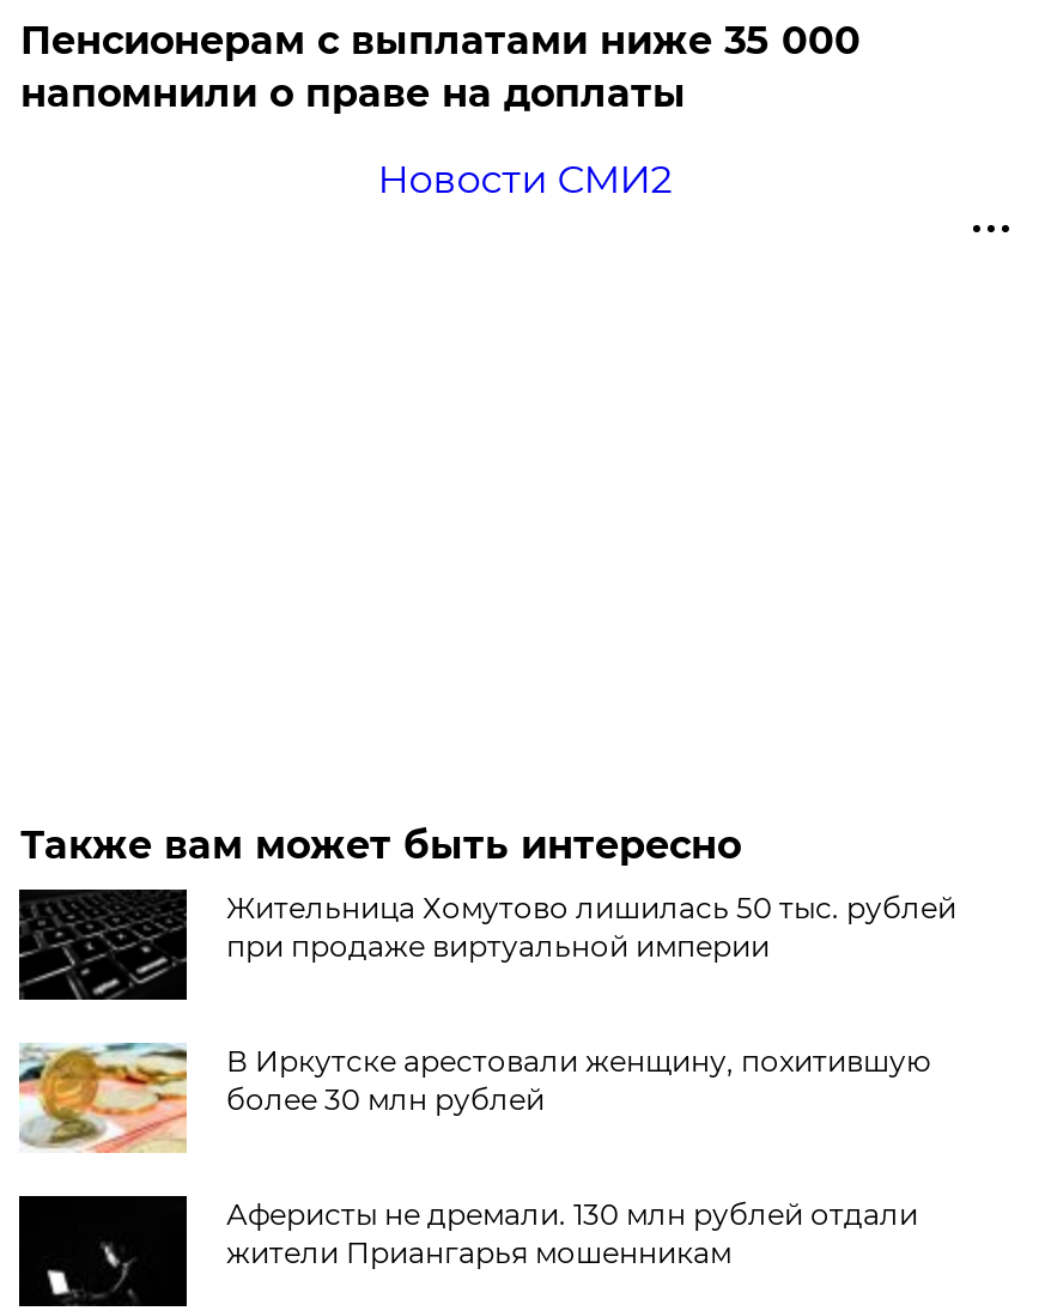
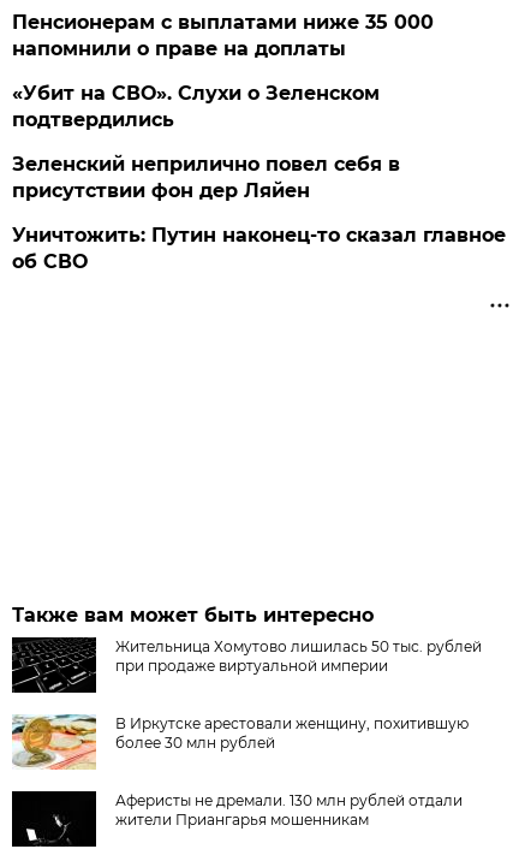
- Новости СМИ2
+ «Убит на СВО». Слухи о Зеленском
+ подтвердились
+ Зеленский неприлично повел cебя в
+ присутствии фон дер Ляйен
+ Уничтожить: Путин наконец-то сказал главное
+ об СВО
